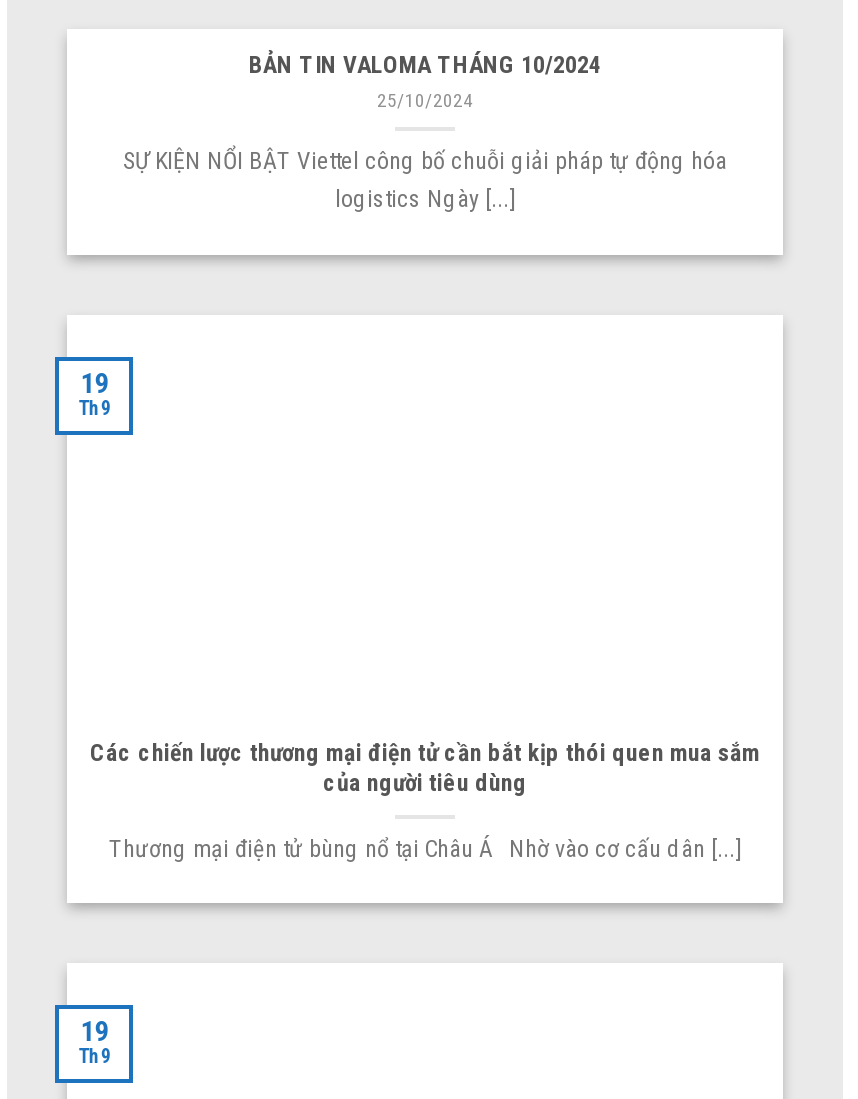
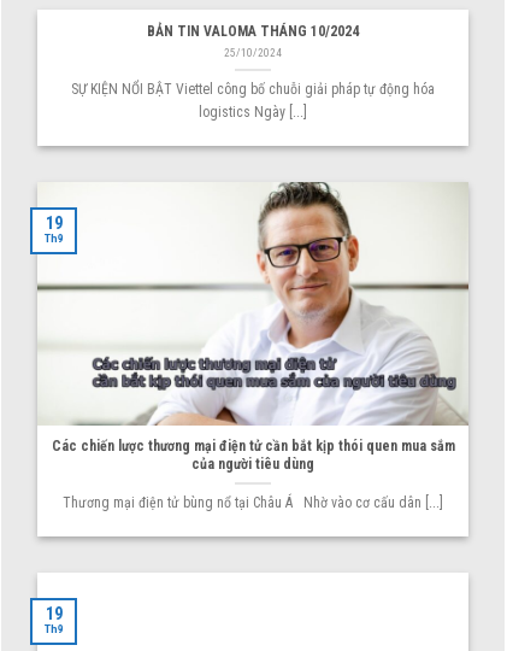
+ [image]
